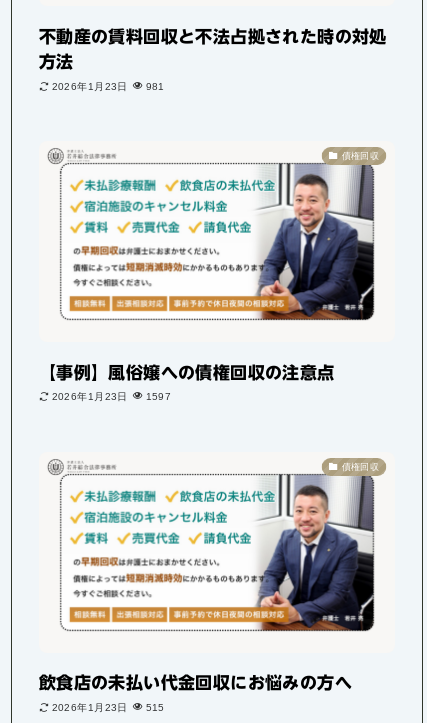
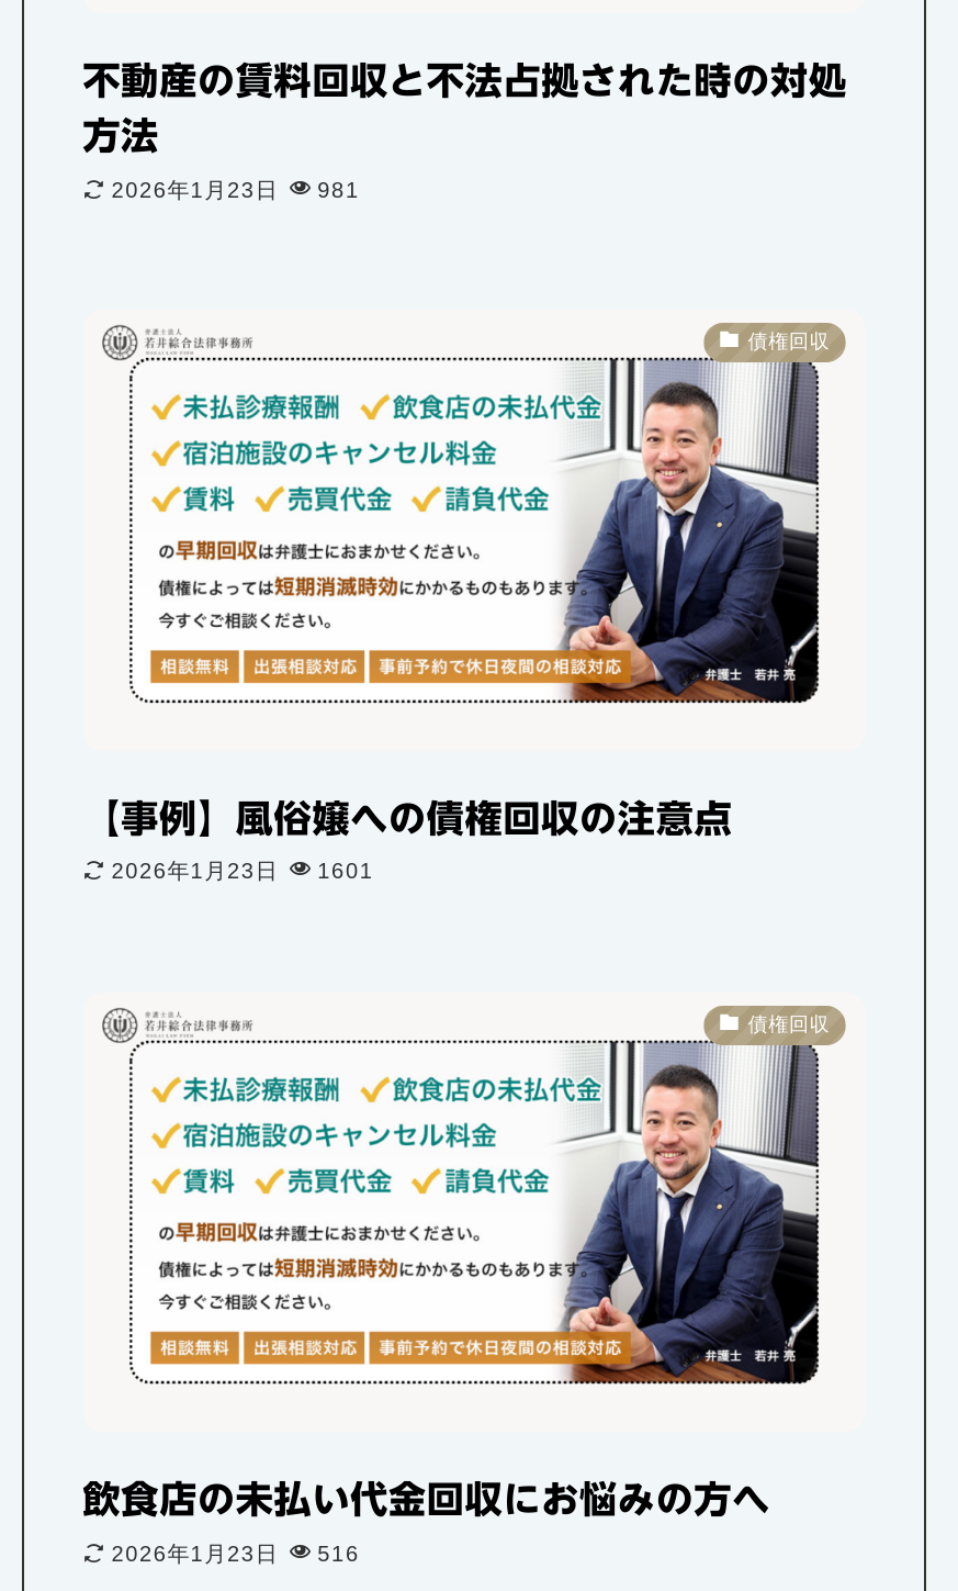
- 2026年1月23日 1597
+ 2026年1月23日 1601

- 2026年1月23日 515
+ 2026年1月23日 516
